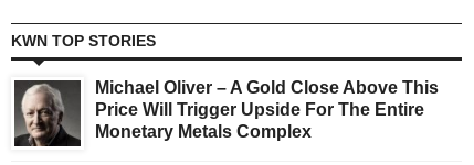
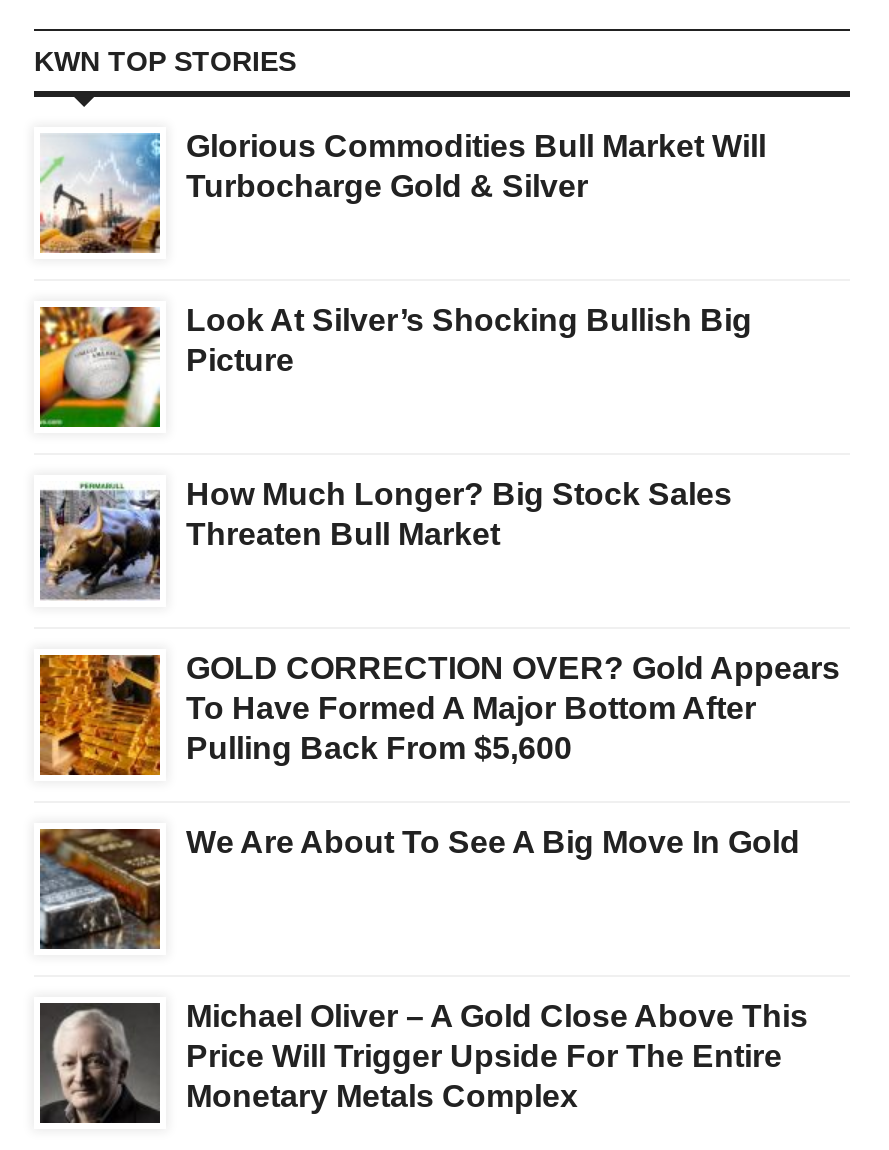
+ [image]
+ Glorious Commodities Bull Market Will
+ Turbocharge Gold & Silver

+ [image]
+ Look At Silver’s Shocking Bullish Big
+ Picture

+ [image]
+ How Much Longer? Big Stock Sales
+ Threaten Bull Market

+ [image]
+ GOLD CORRECTION OVER? Gold Appears
+ To Have Formed A Major Bottom After
+ Pulling Back From $5,600
+ We Are About To See A Big Move In Gold

+ [image]
